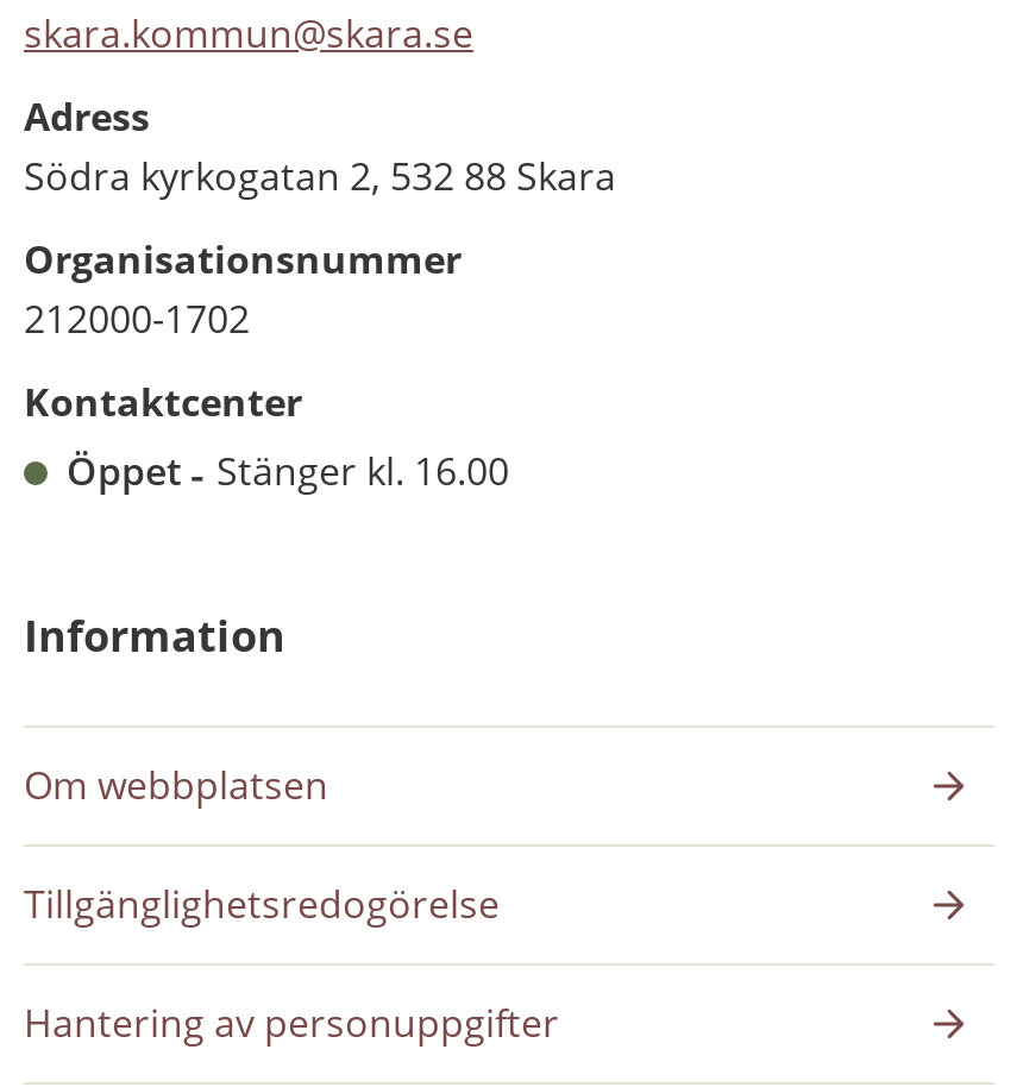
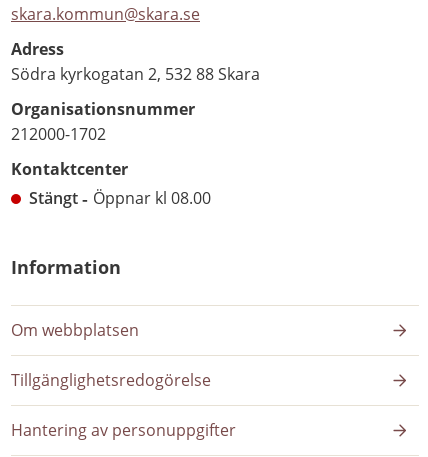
- Öppet
- Stänger kl. 16.00
+ Stängt
+ Öppnar kl 08.00
